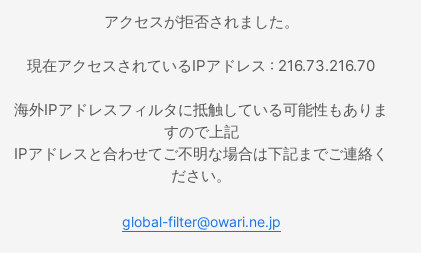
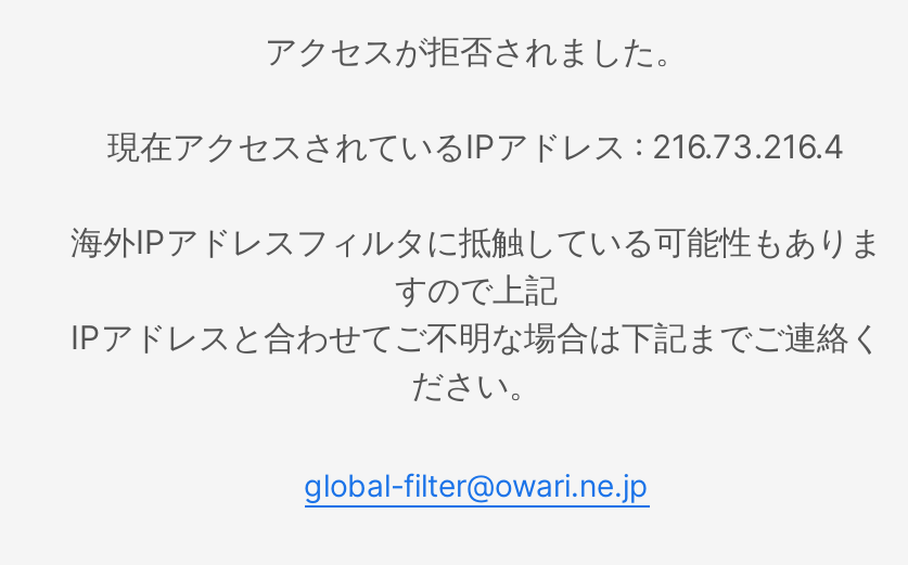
- 現在アクセスされているIPアドレス : 216.73.216.70
+ 現在アクセスされているIPアドレス : 216.73.216.4
